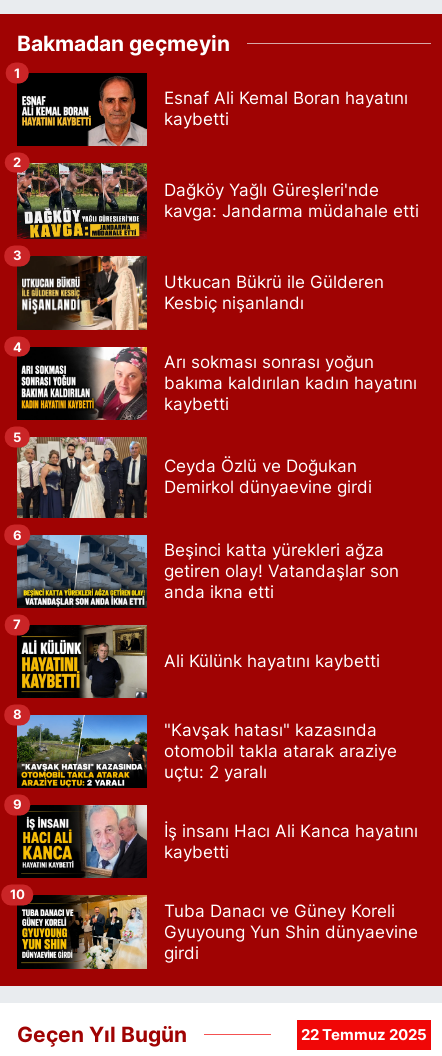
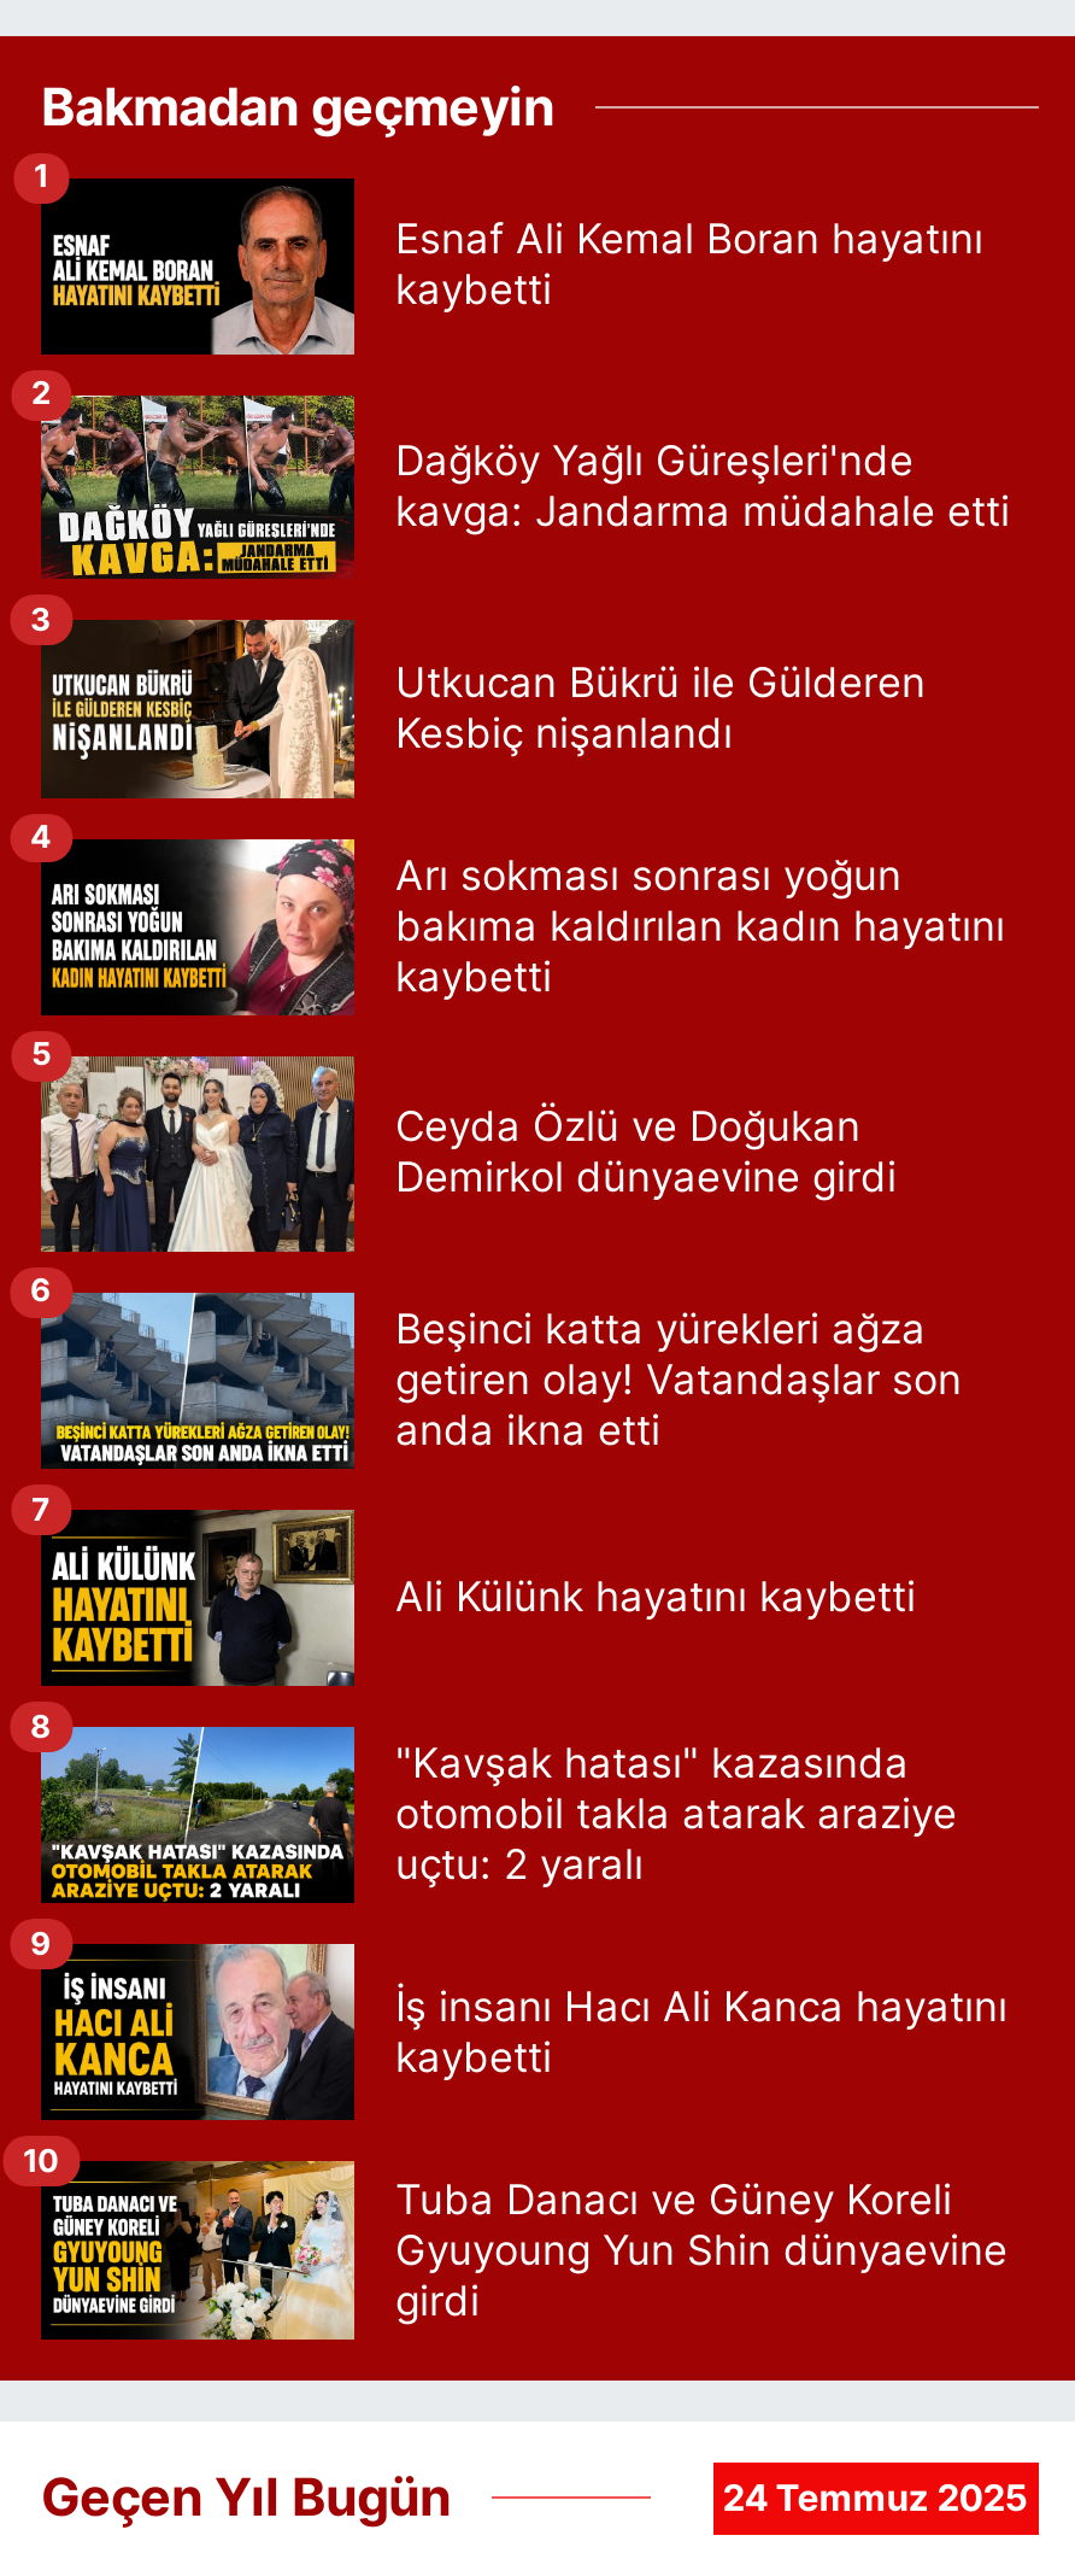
- 22 Temmuz 2025
+ 24 Temmuz 2025
